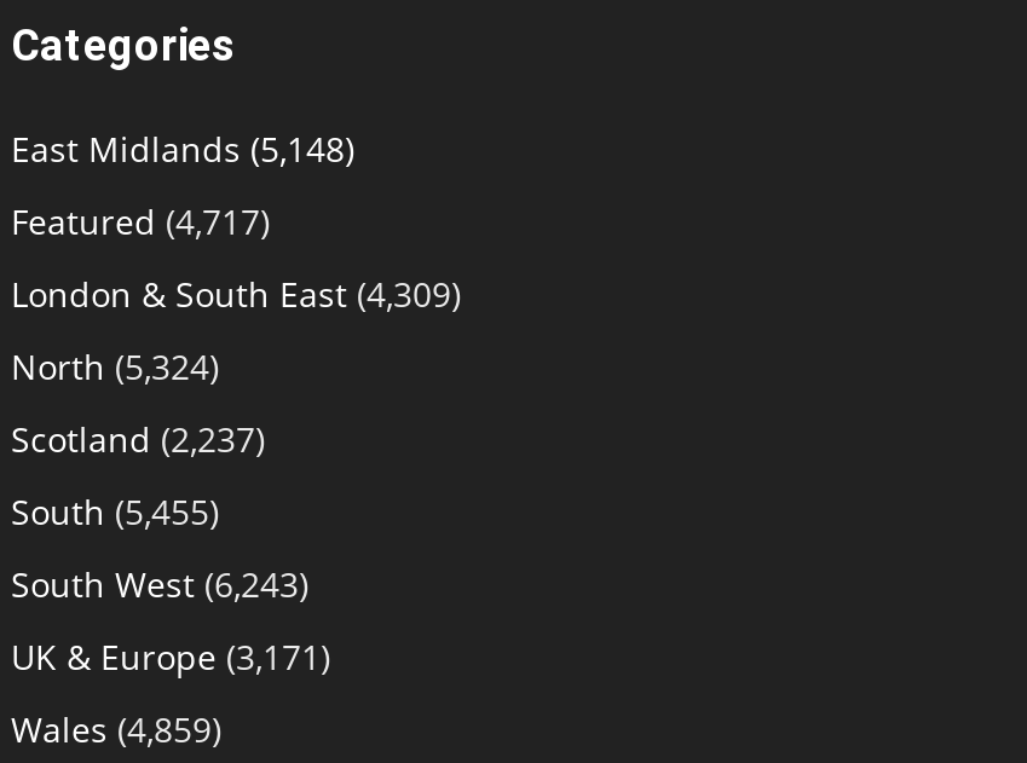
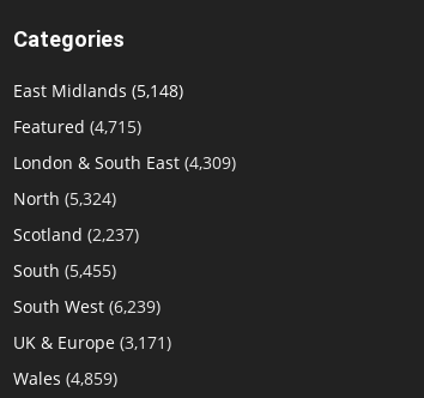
- Featured (4,717)
+ Featured (4,715)

- South West (6,243)
+ South West (6,239)
